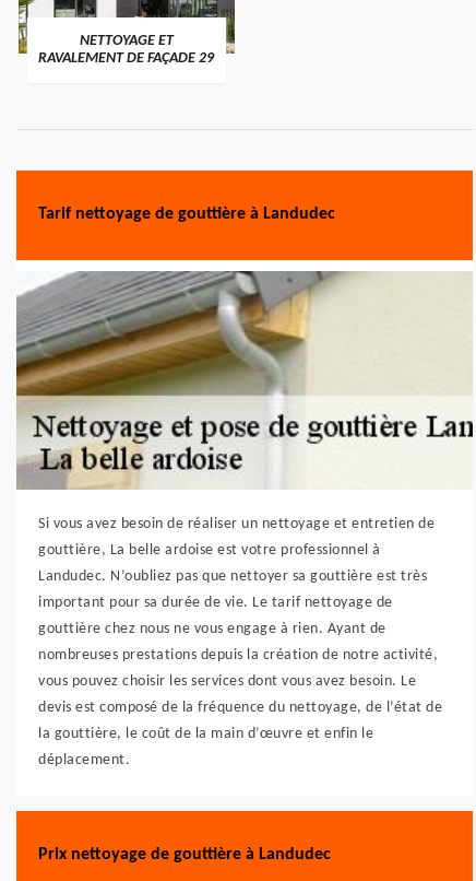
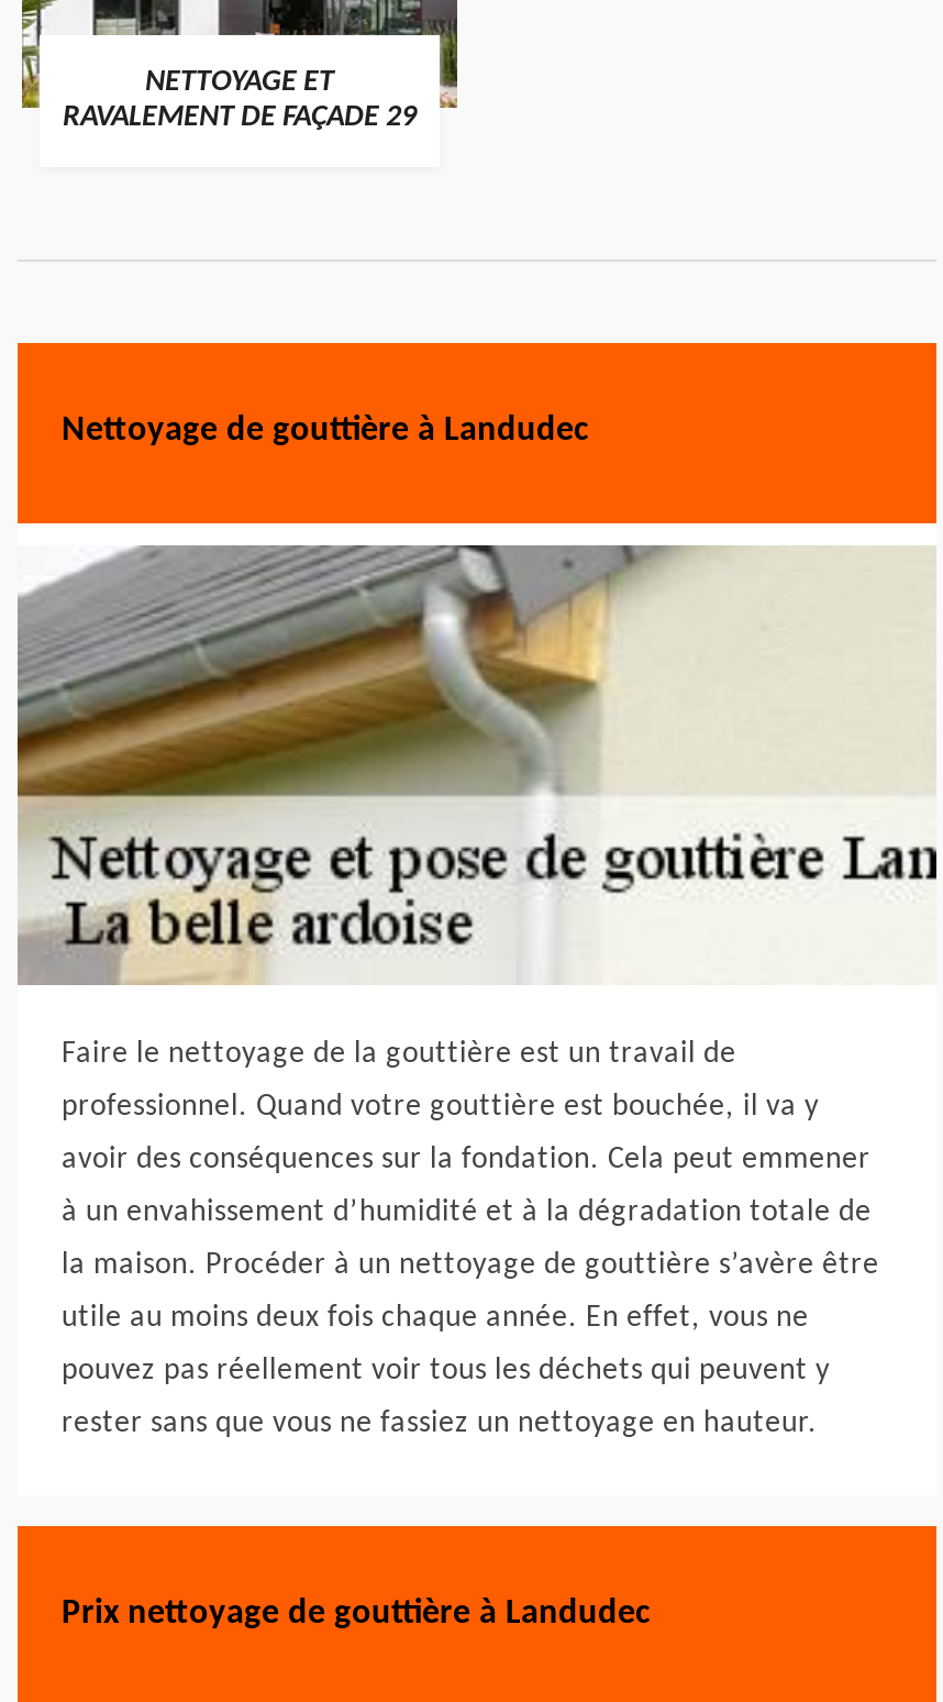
- Tarif nettoyage de gouttière à Landudec
+ Nettoyage de gouttière à Landudec

- Si vous avez besoin de réaliser un nettoyage et entretien de
- gouttière, La belle ardoise est votre professionnel à
- Landudec. N’oubliez pas que nettoyer sa gouttière est très
- important pour sa durée de vie. Le tarif nettoyage de
- gouttière chez nous ne vous engage à rien. Ayant de
- nombreuses prestations depuis la création de notre activité,
- vous pouvez choisir les services dont vous avez besoin. Le
- devis est composé de la fréquence du nettoyage, de l’état de
- la gouttière, le coût de la main d’œuvre et enfin le
- déplacement.
+ Faire le nettoyage de la gouttière est un travail de
+ professionnel. Quand votre gouttière est bouchée, il va y
+ avoir des conséquences sur la fondation. Cela peut emmener
+ à un envahissement d’humidité et à la dégradation totale de
+ la maison. Procéder à un nettoyage de gouttière s’avère être
+ utile au moins deux fois chaque année. En effet, vous ne
+ pouvez pas réellement voir tous les déchets qui peuvent y
+ rester sans que vous ne fassiez un nettoyage en hauteur.
